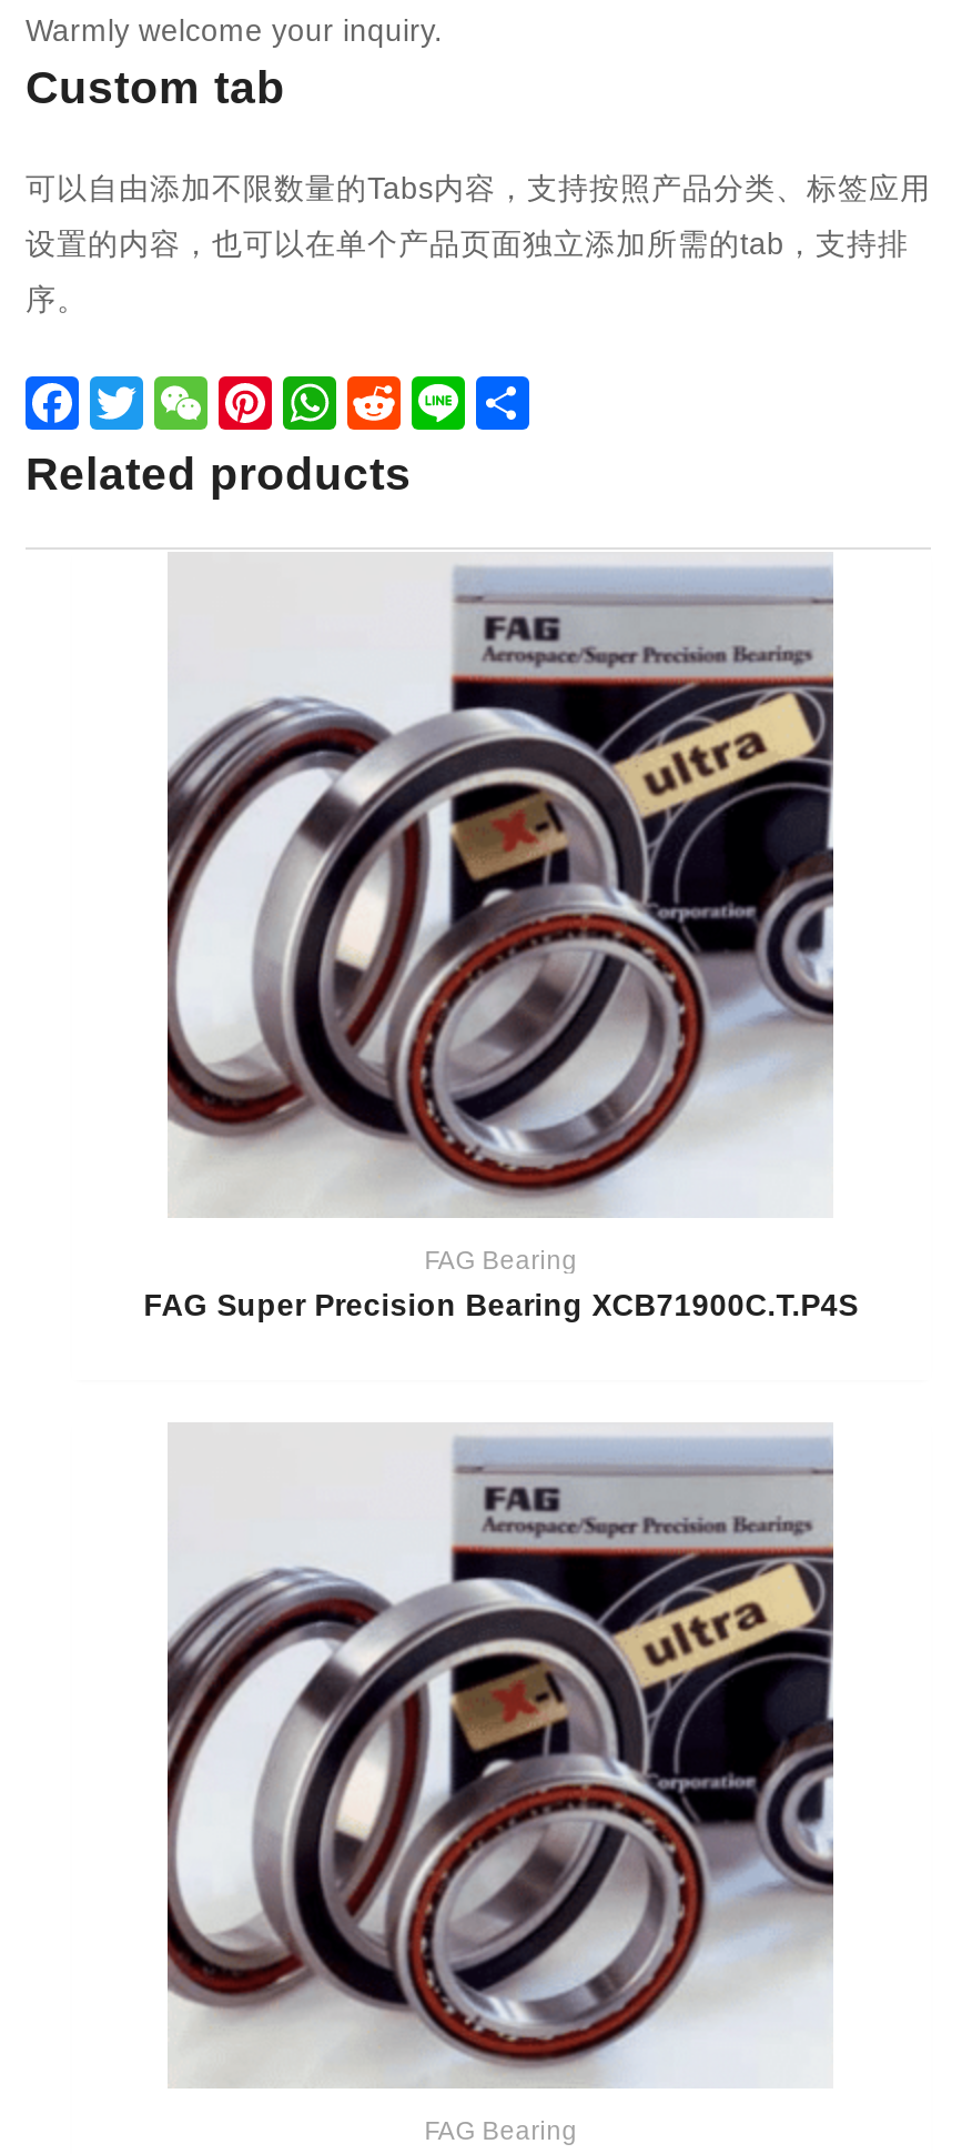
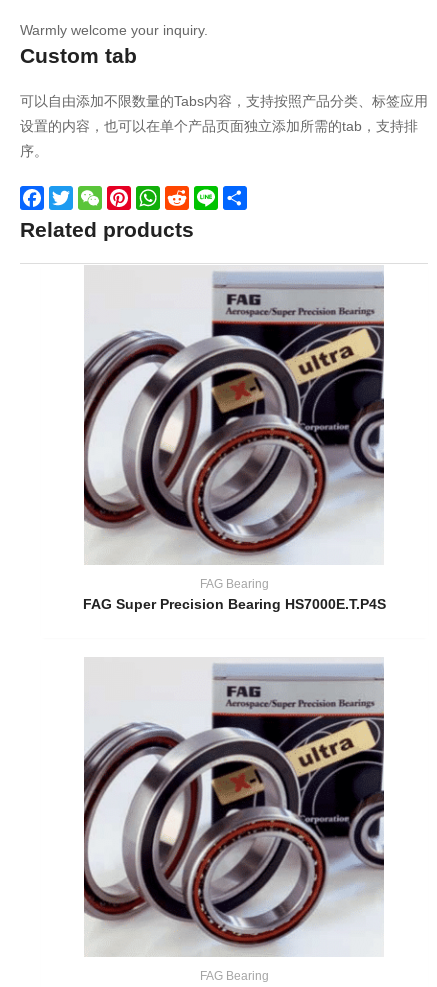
- FAG Super Precision Bearing XCB71900C.T.P4S
+ FAG Super Precision Bearing HS7000E.T.P4S
